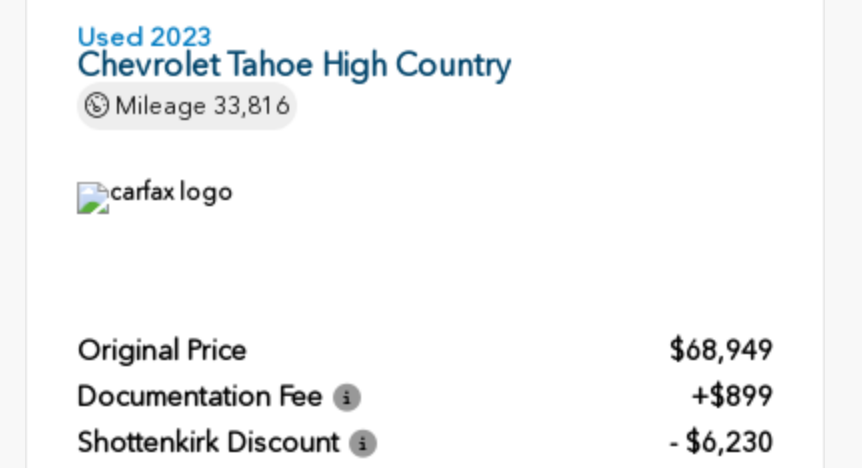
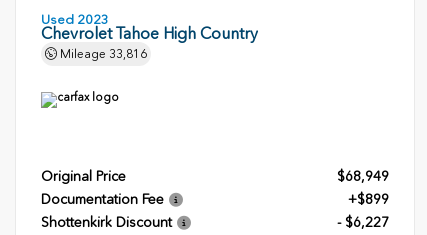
- - $6,230
+ - $6,227
